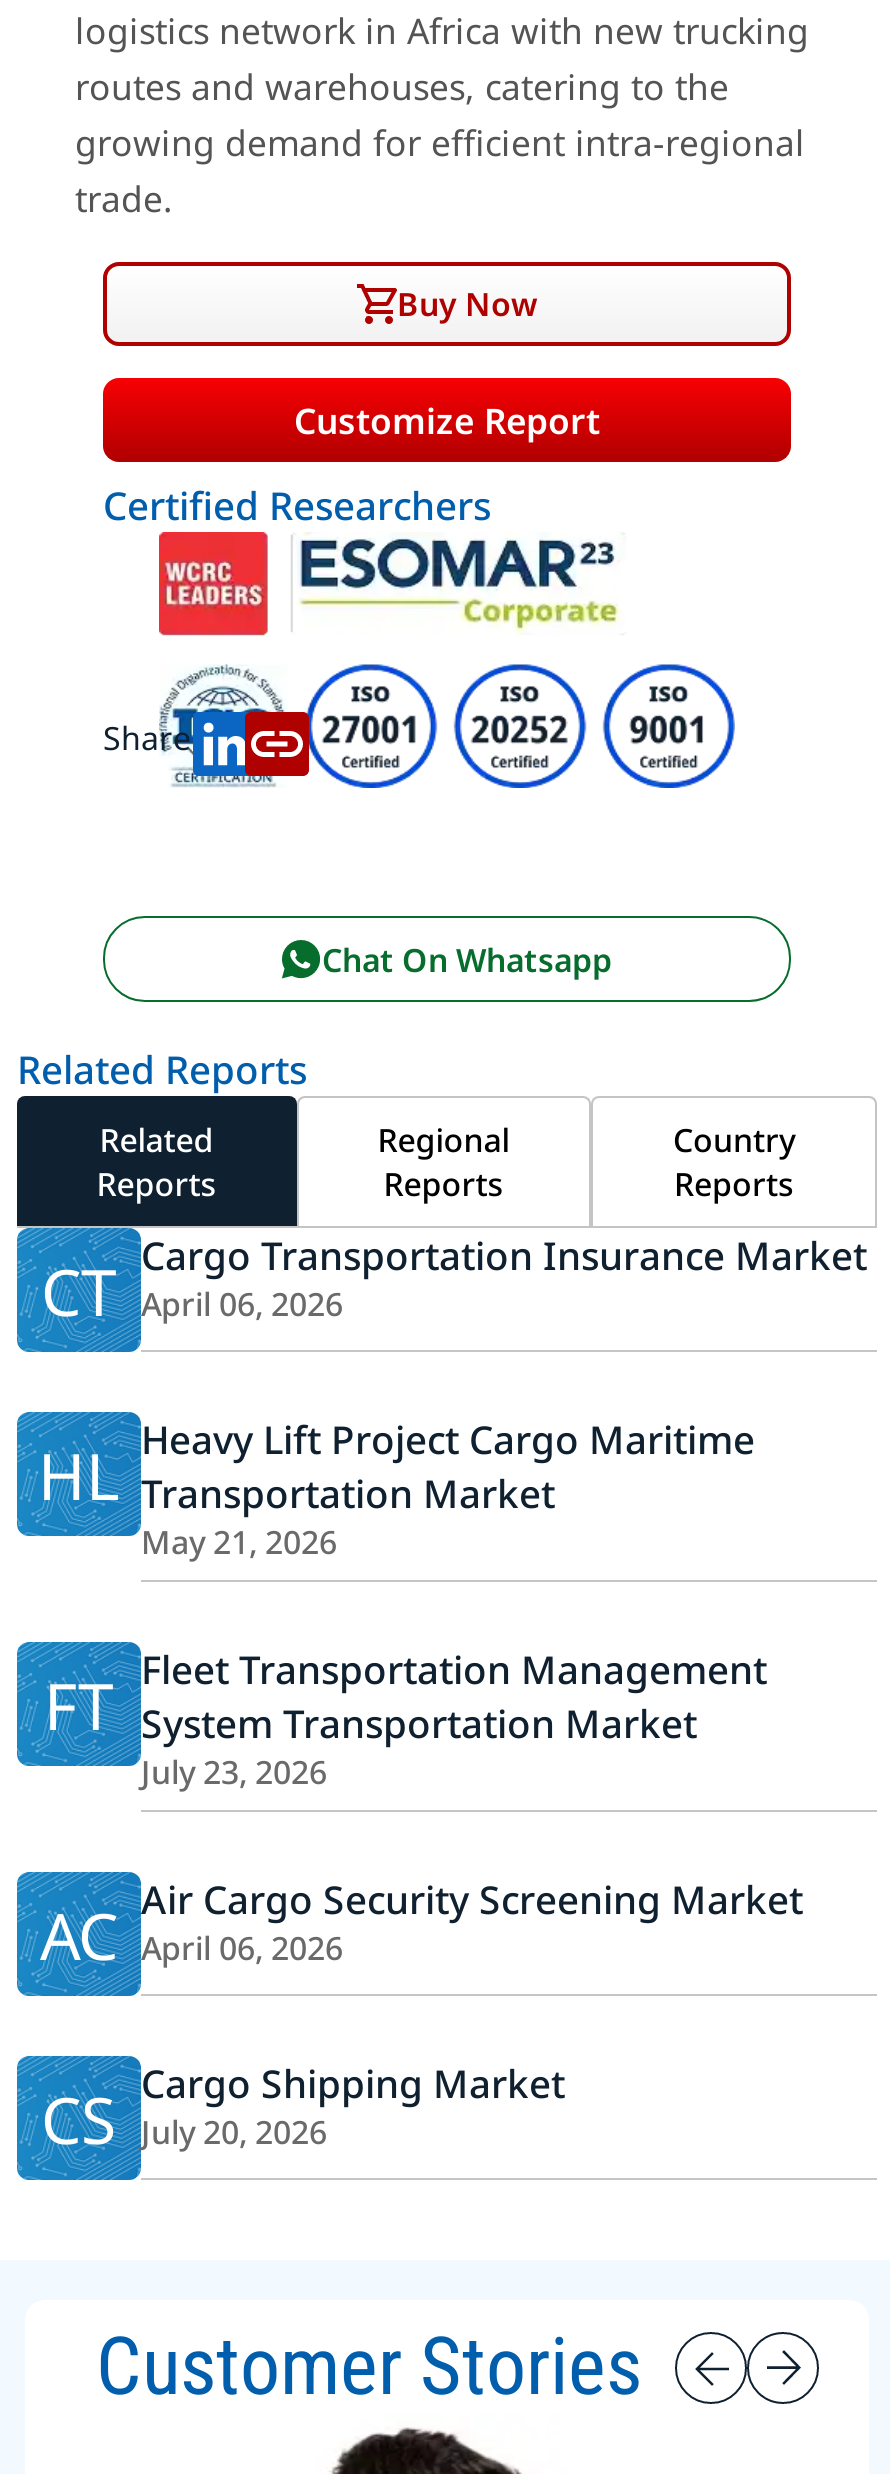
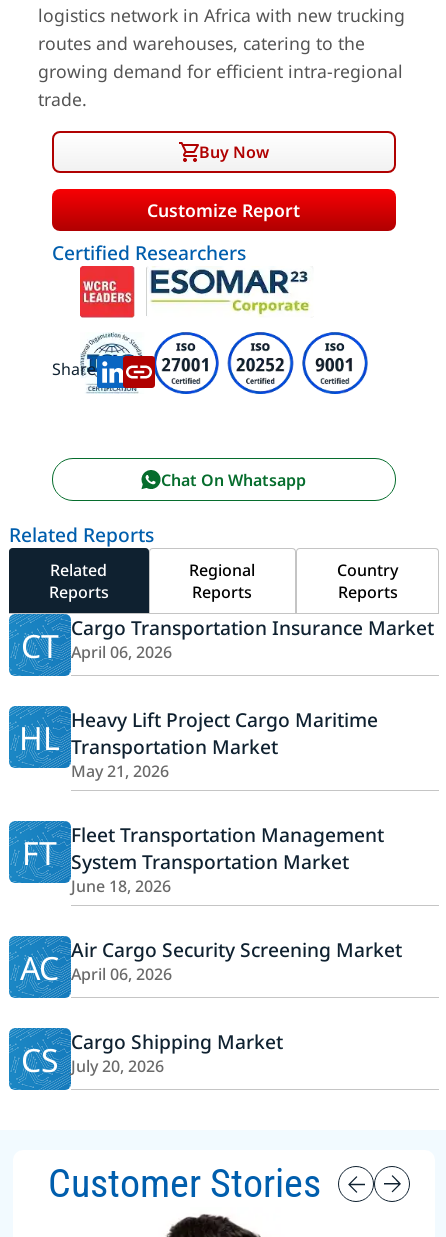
- July 23, 2026
+ June 18, 2026
